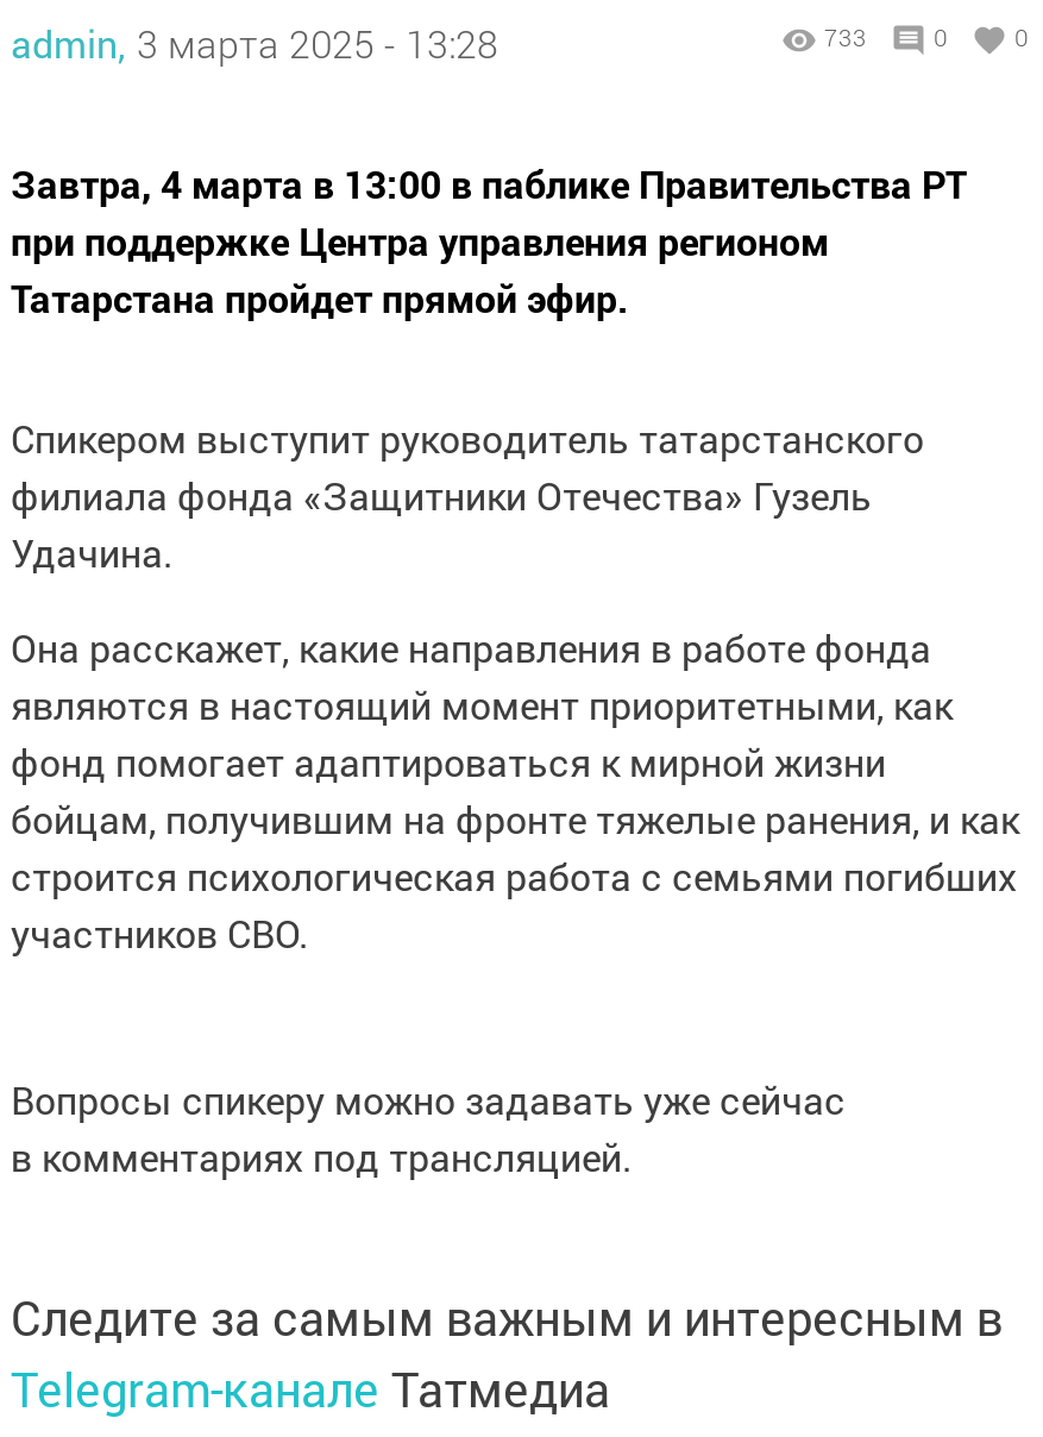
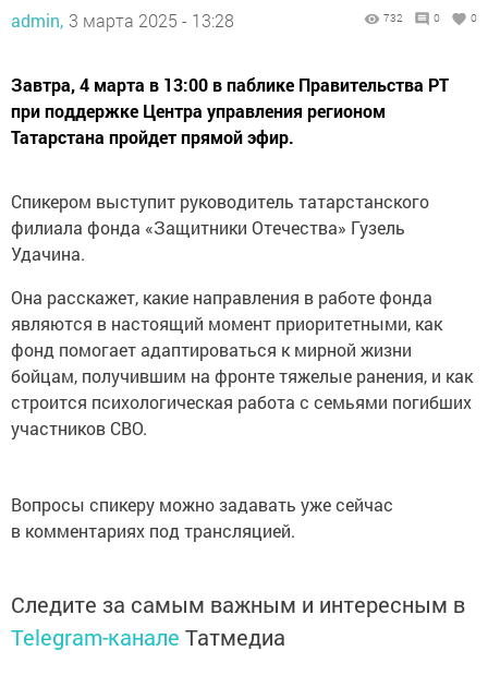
- 733
+ 732
